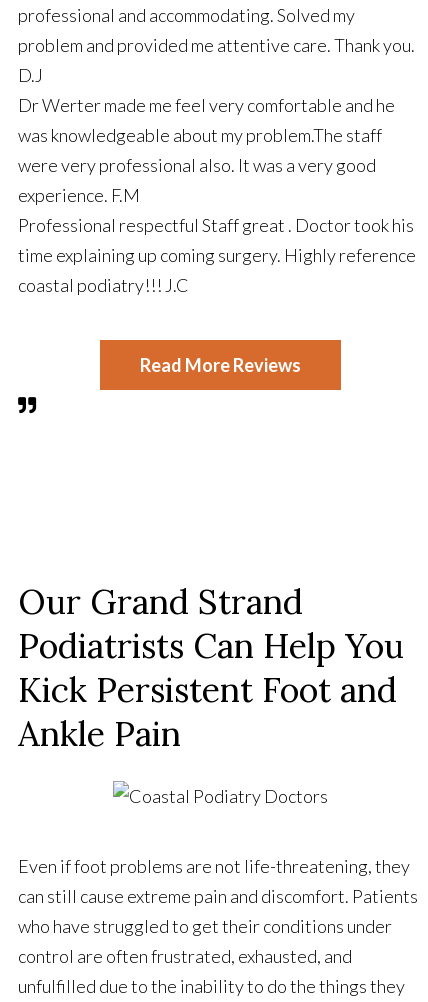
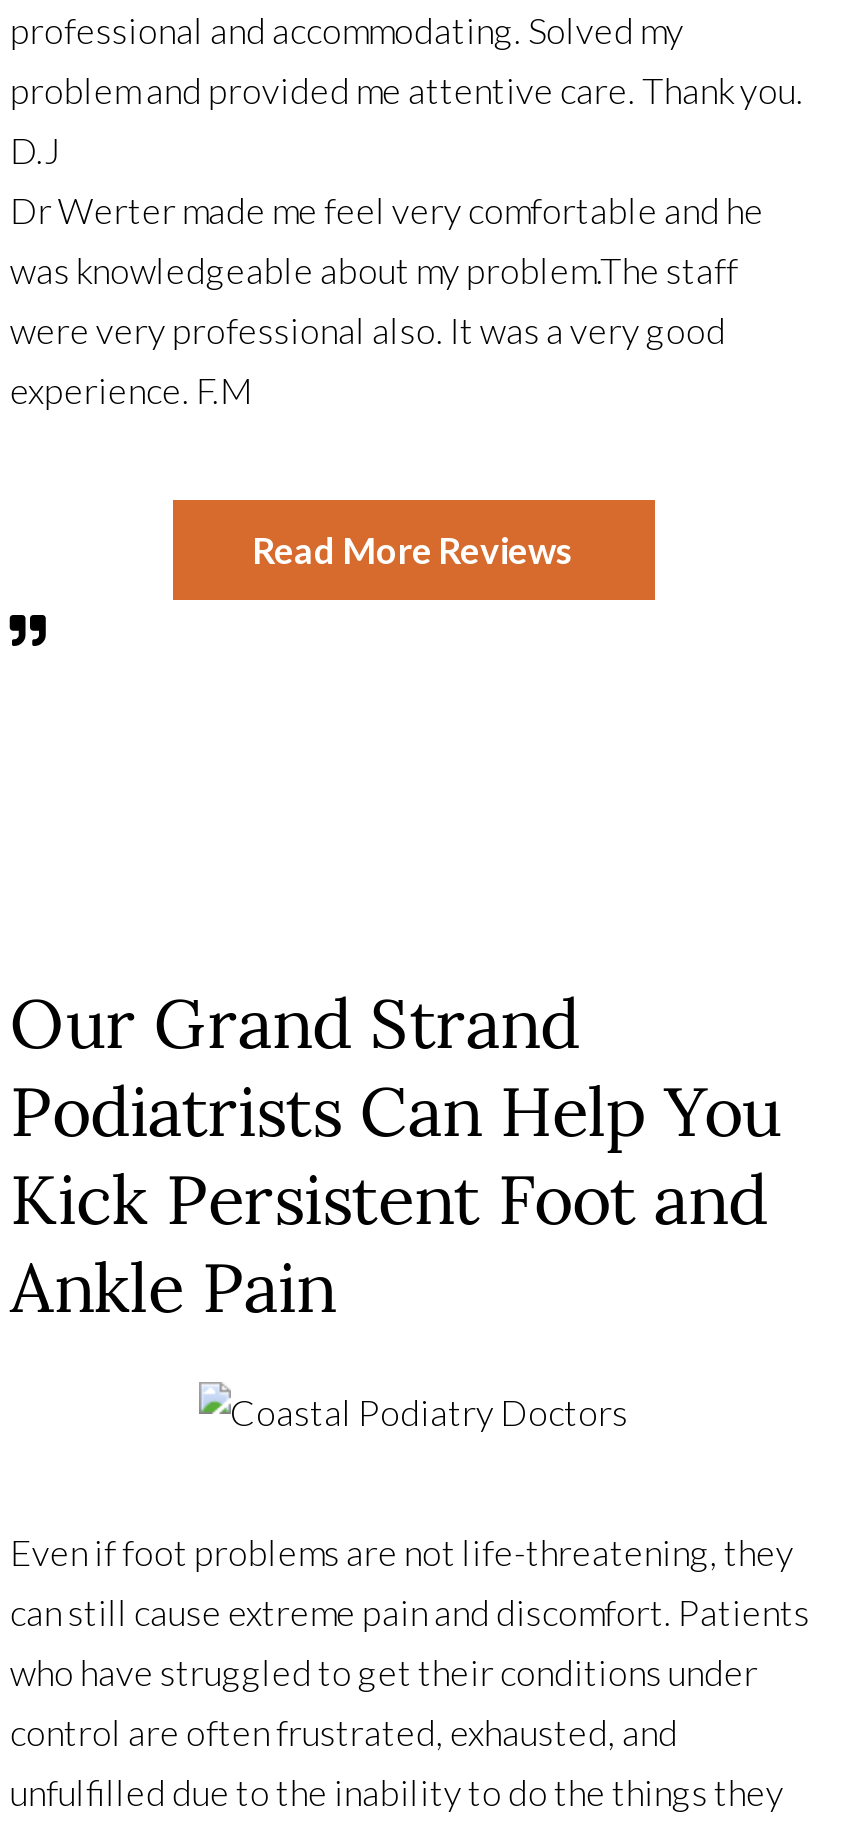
- Professional respectful Staff great . Doctor took his
- time explaining up coming surgery. Highly reference
- coastal podiatry!!! J.C
